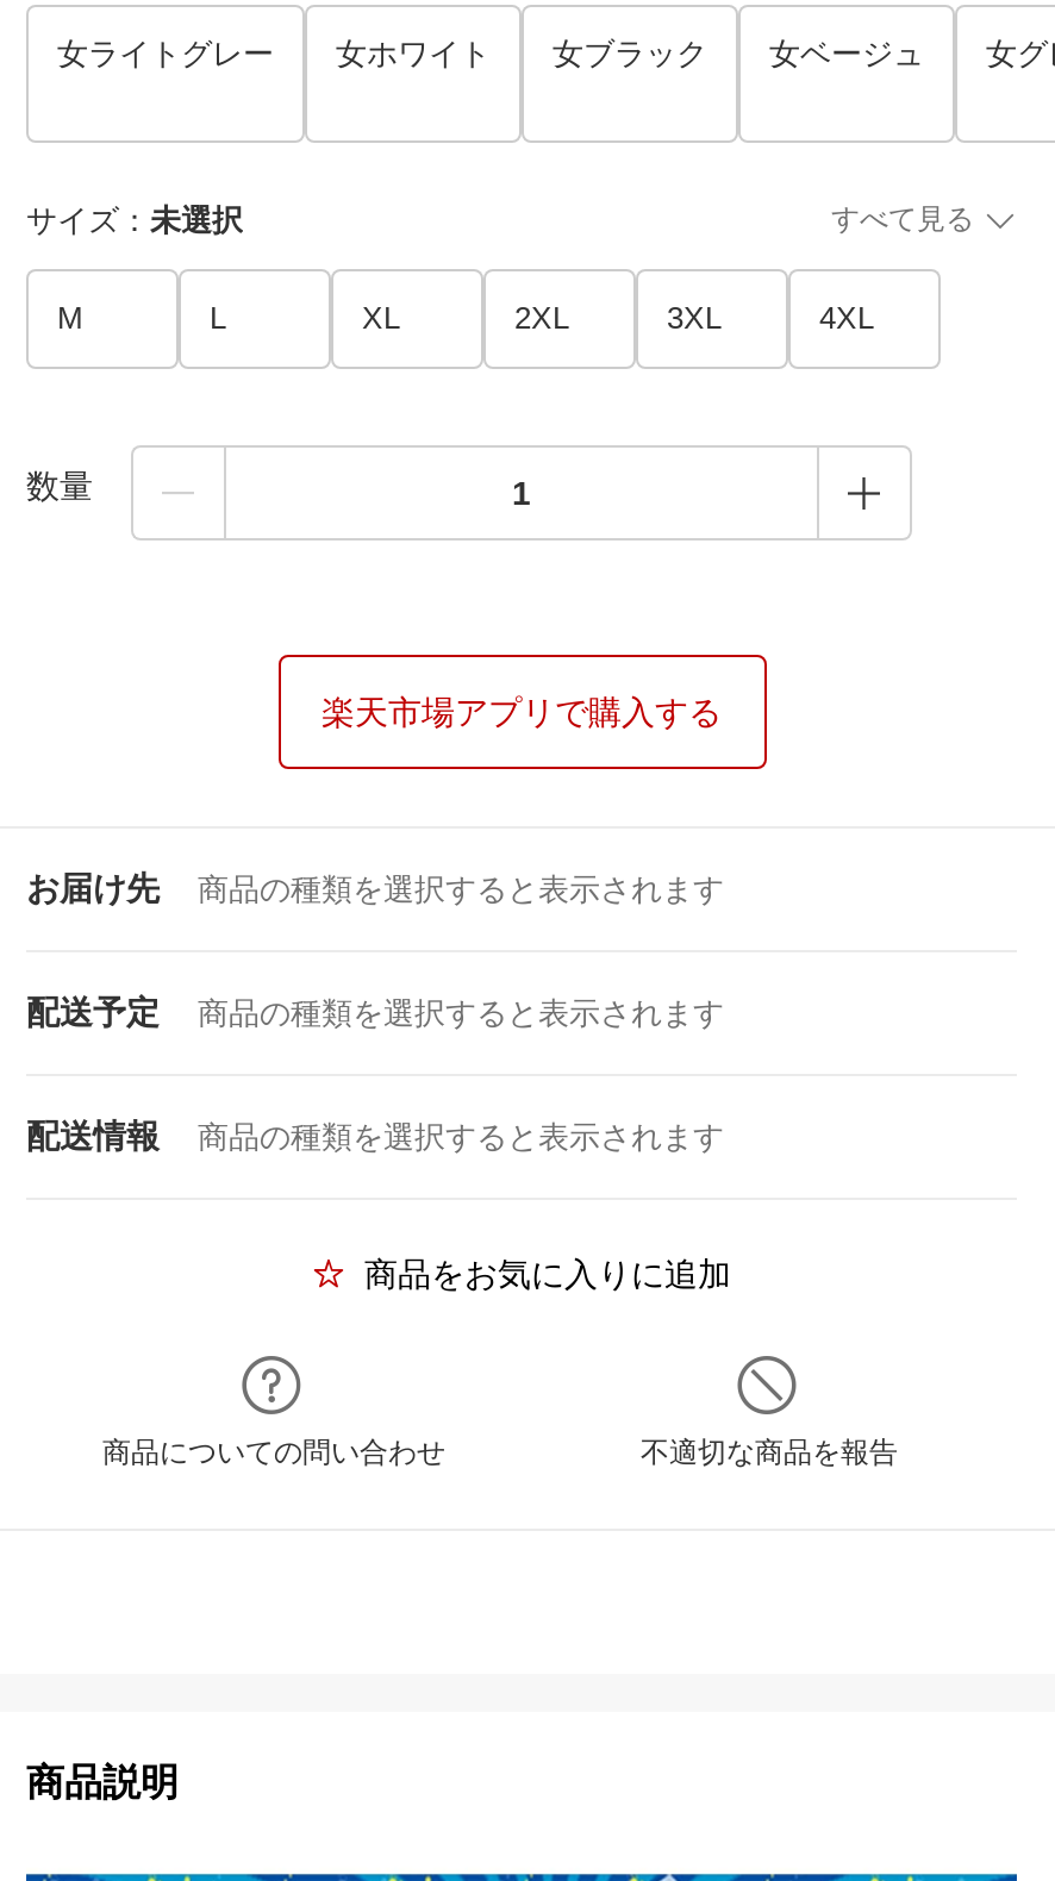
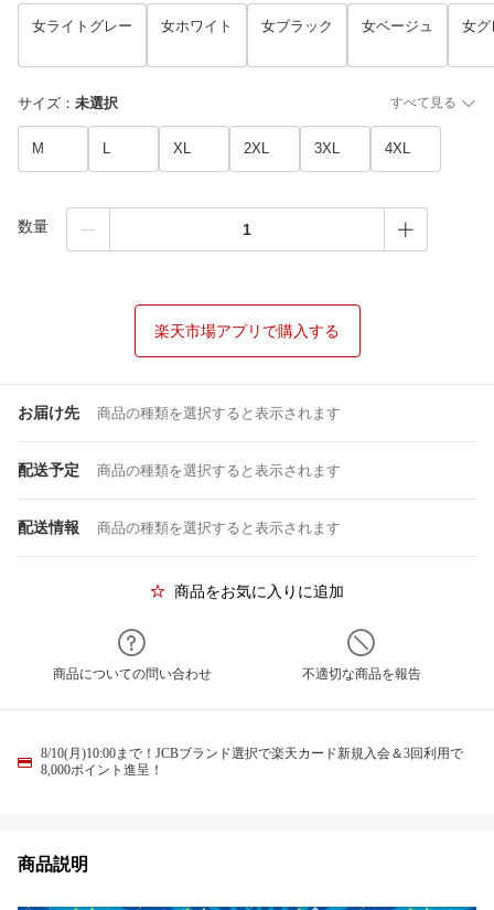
+ 8/10(月)10:00まで！JCBブランド選択で楽天カード新規入会＆3回利用で
+ 8,000ポイント進呈！
